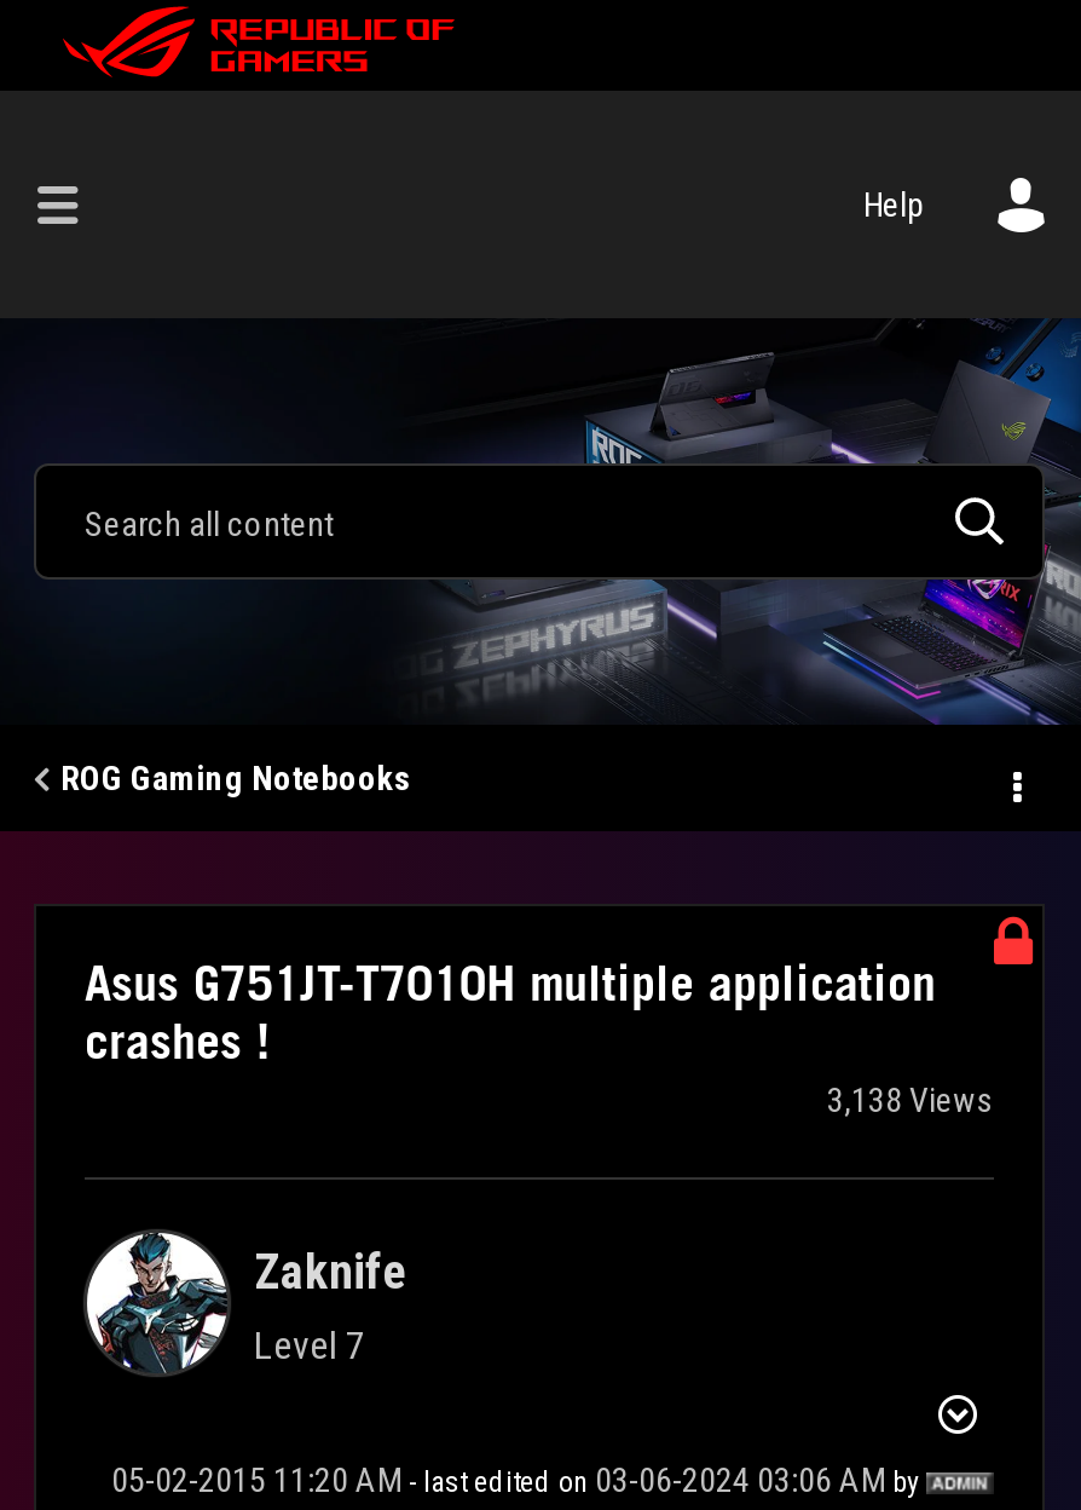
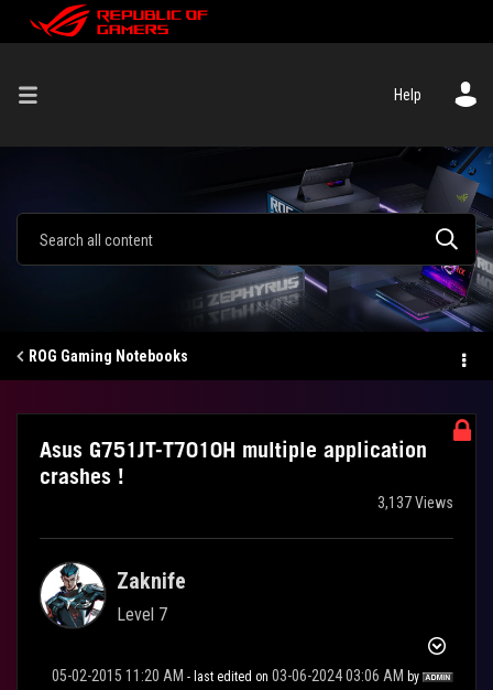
- 3,138 Views
+ 3,137 Views
